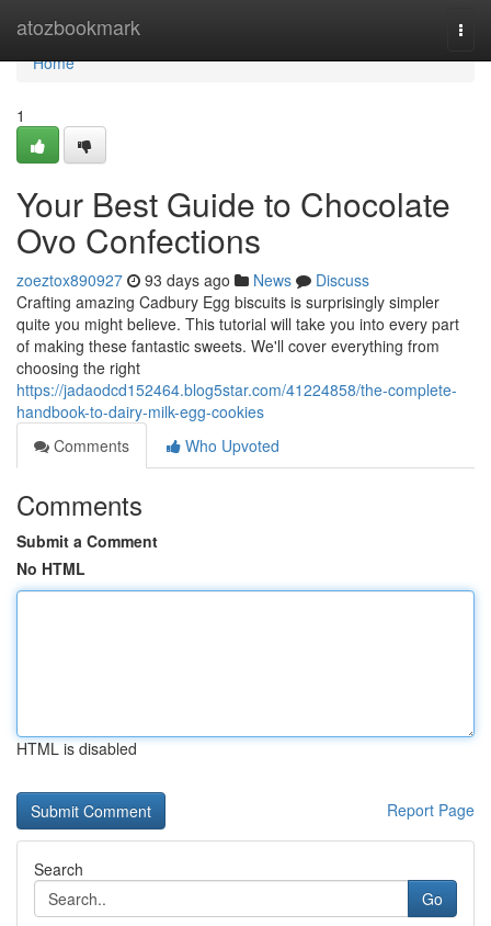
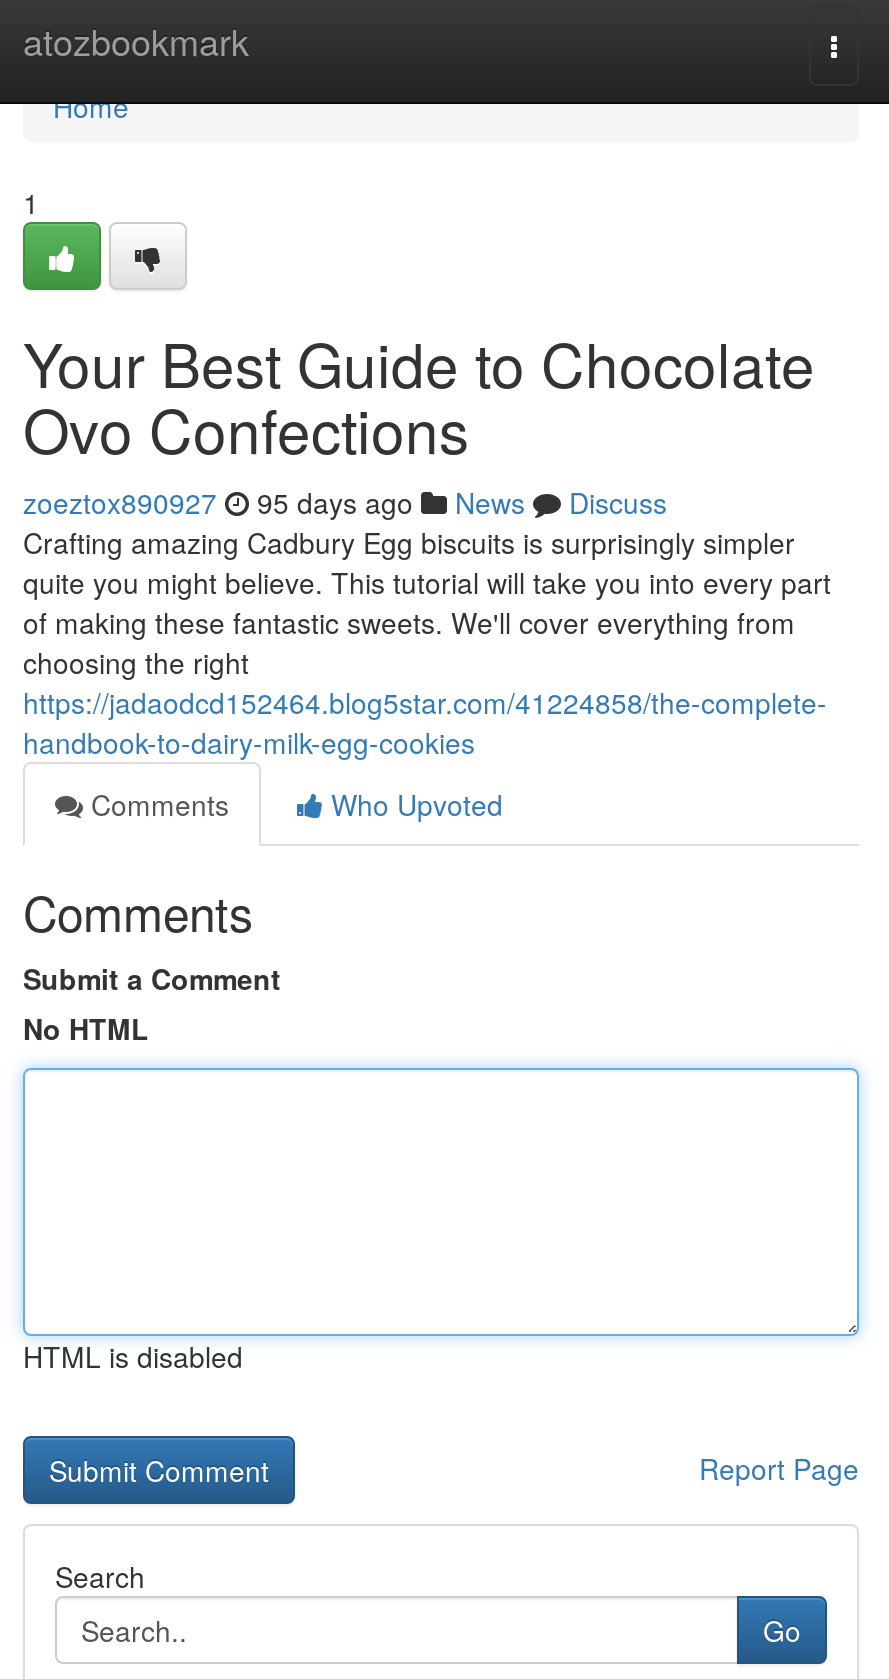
- zoeztox890927 93 days ago News Discuss
+ zoeztox890927 95 days ago News Discuss
